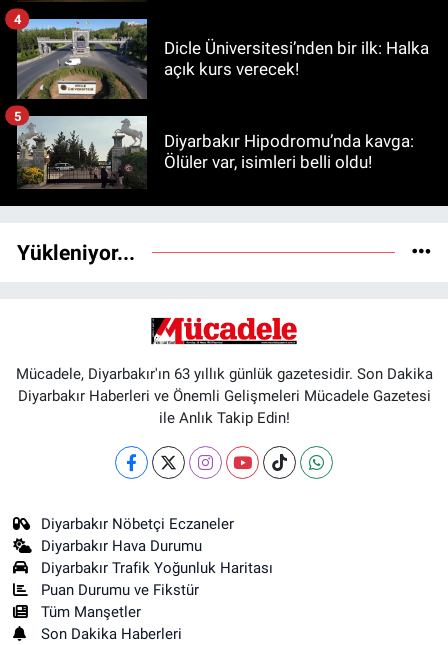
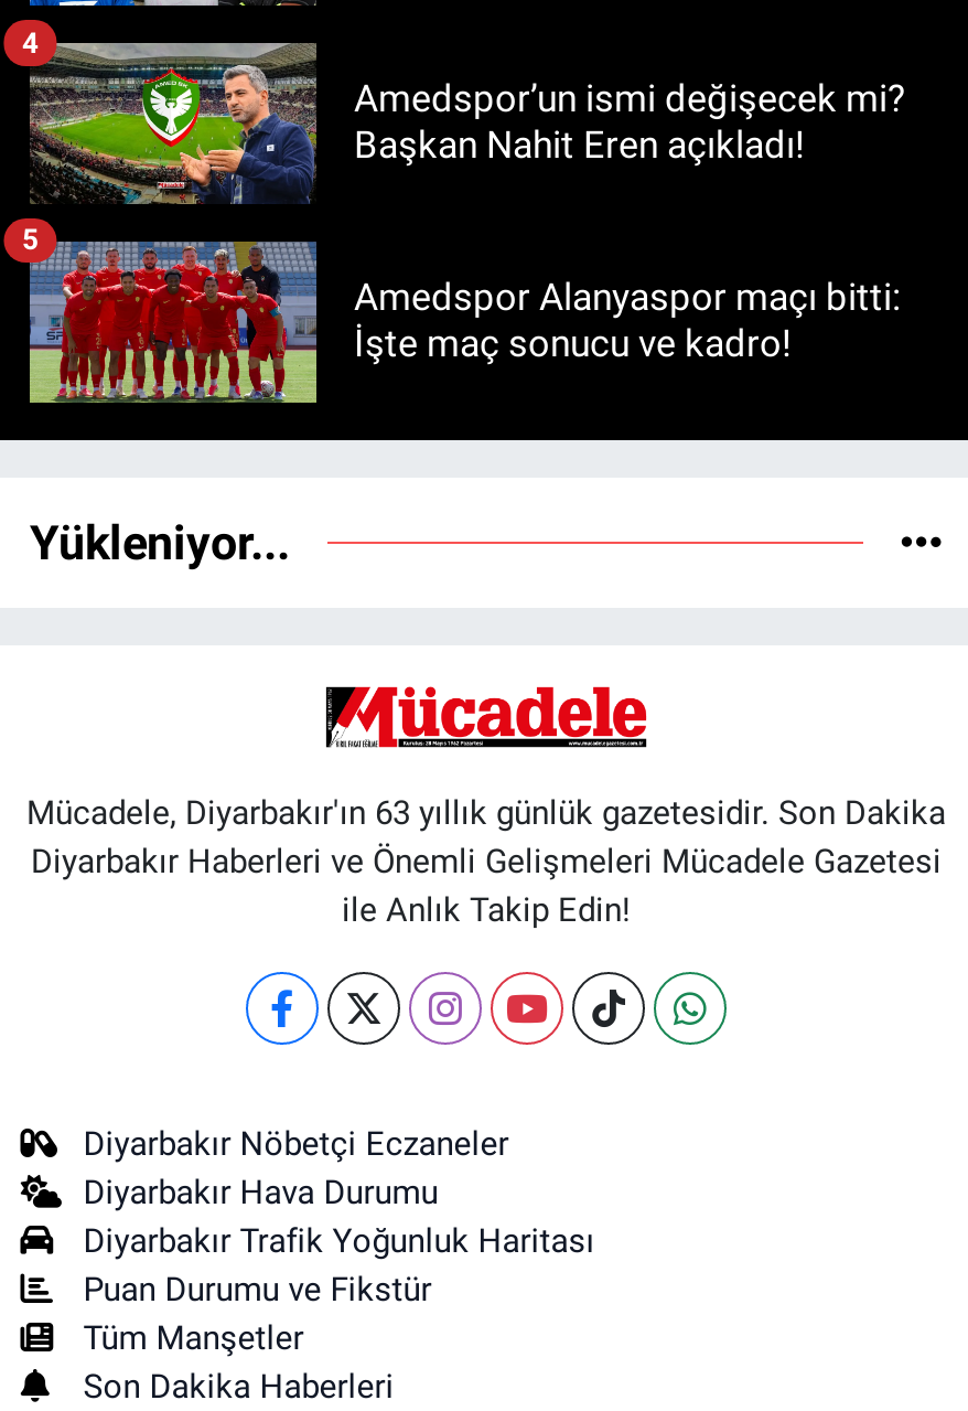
- [image]
- Dicle Üniversitesi’nden bir ilk: Halka
- açık kurs verecek!
+ [image]
+ Amedspor’un ismi değişecek mi?
+ Başkan Nahit Eren açıkladı!

- [image]
- Diyarbakır Hipodromu’nda kavga:
- Ölüler var, isimleri belli oldu!
+ [image]
+ Amedspor Alanyaspor maçı bitti:
+ İşte maç sonucu ve kadro!
